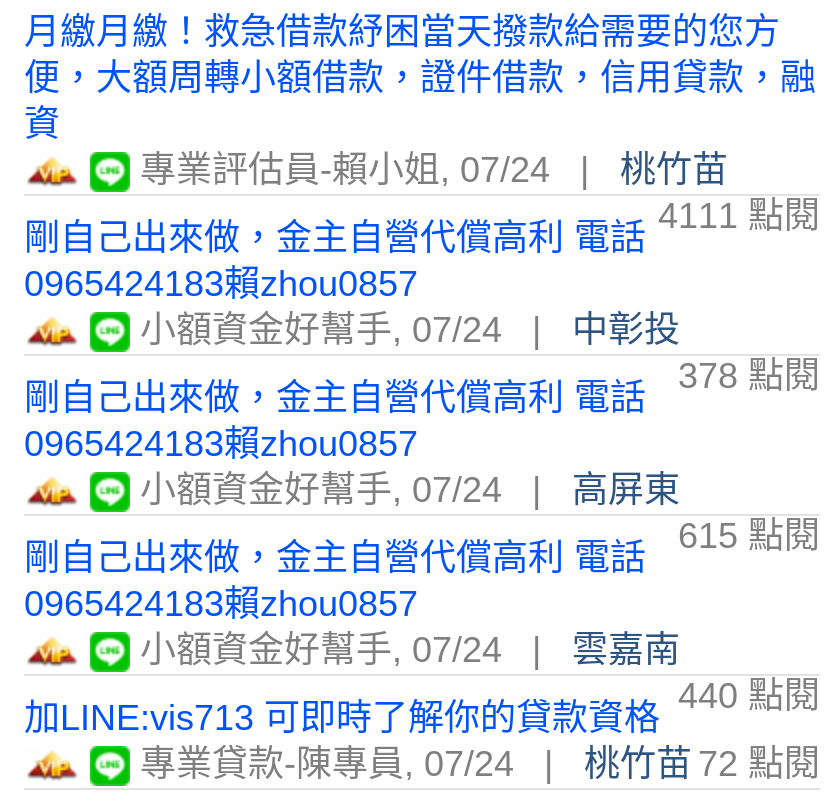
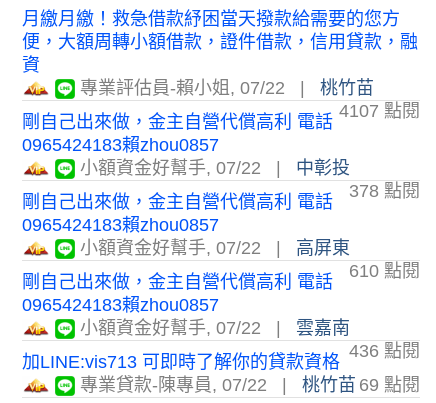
- 專業評估員-賴小姐, 07/24
+ 專業評估員-賴小姐, 07/22

- 4111 點閱
+ 4107 點閱

- 小額資金好幫手, 07/24
+ 小額資金好幫手, 07/22

- 小額資金好幫手, 07/24
+ 小額資金好幫手, 07/22

- 615 點閱
+ 610 點閱

- 小額資金好幫手, 07/24
+ 小額資金好幫手, 07/22

- 440 點閱
+ 436 點閱

- 專業貸款-陳專員, 07/24
+ 專業貸款-陳專員, 07/22

- 桃竹苗 72 點閱
+ 桃竹苗 69 點閱
